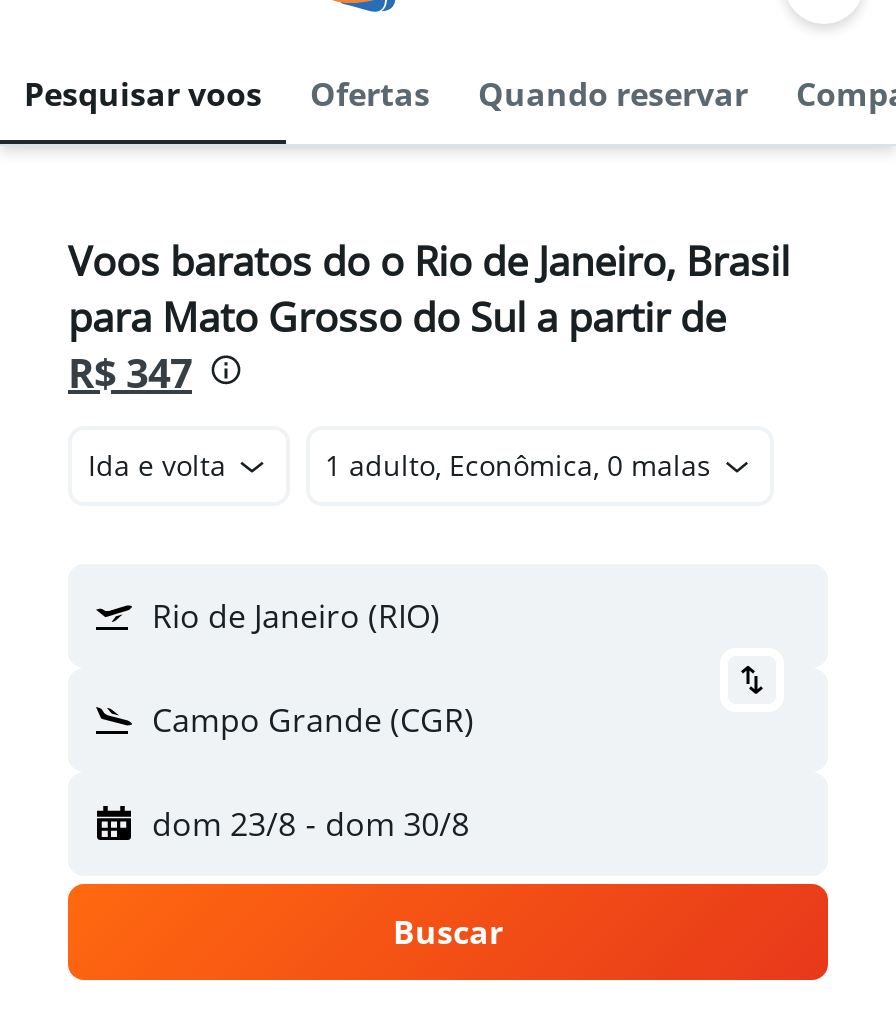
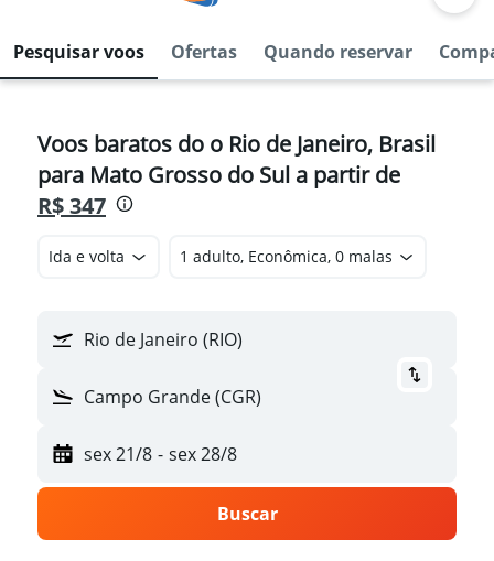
- dom 23/8 - dom 30/8
+ sex 21/8 - sex 28/8
